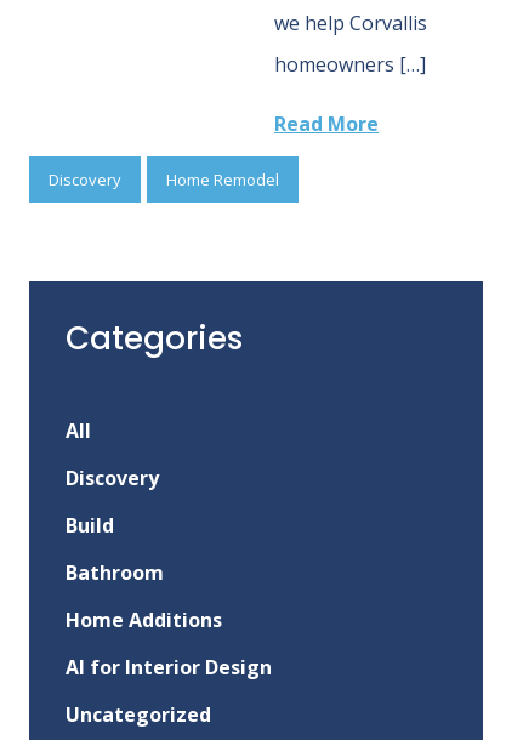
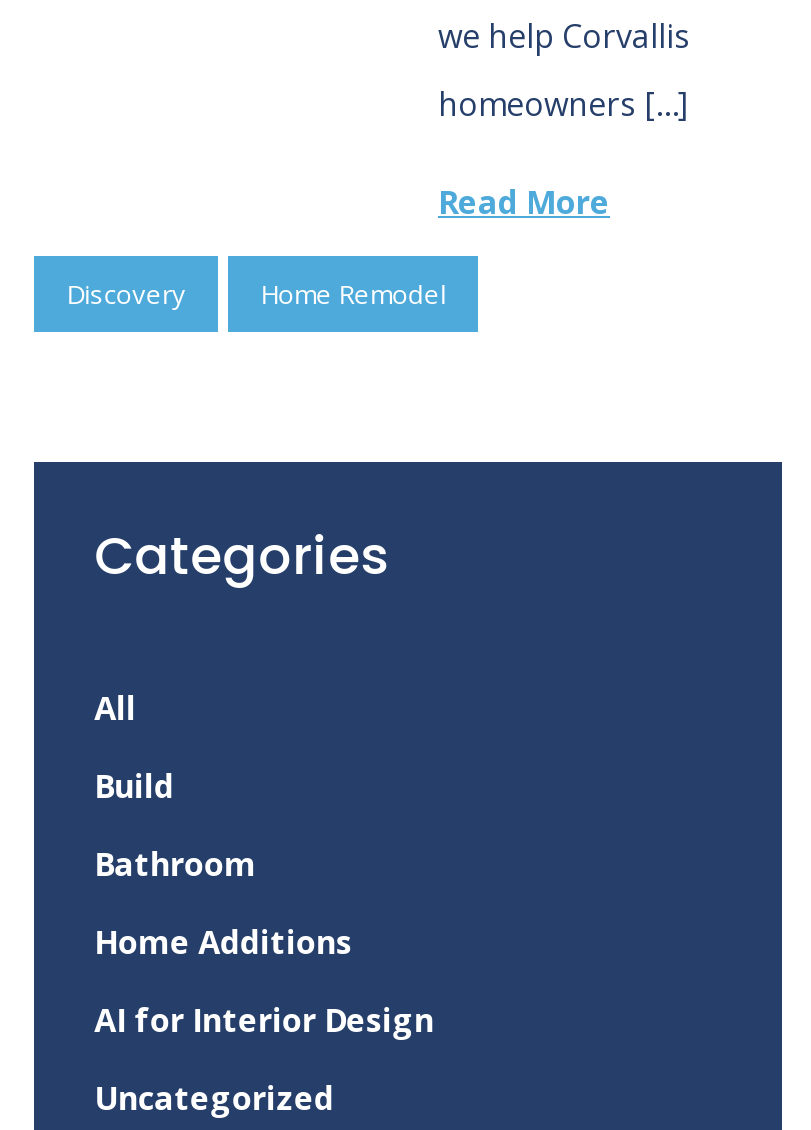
- Discovery
